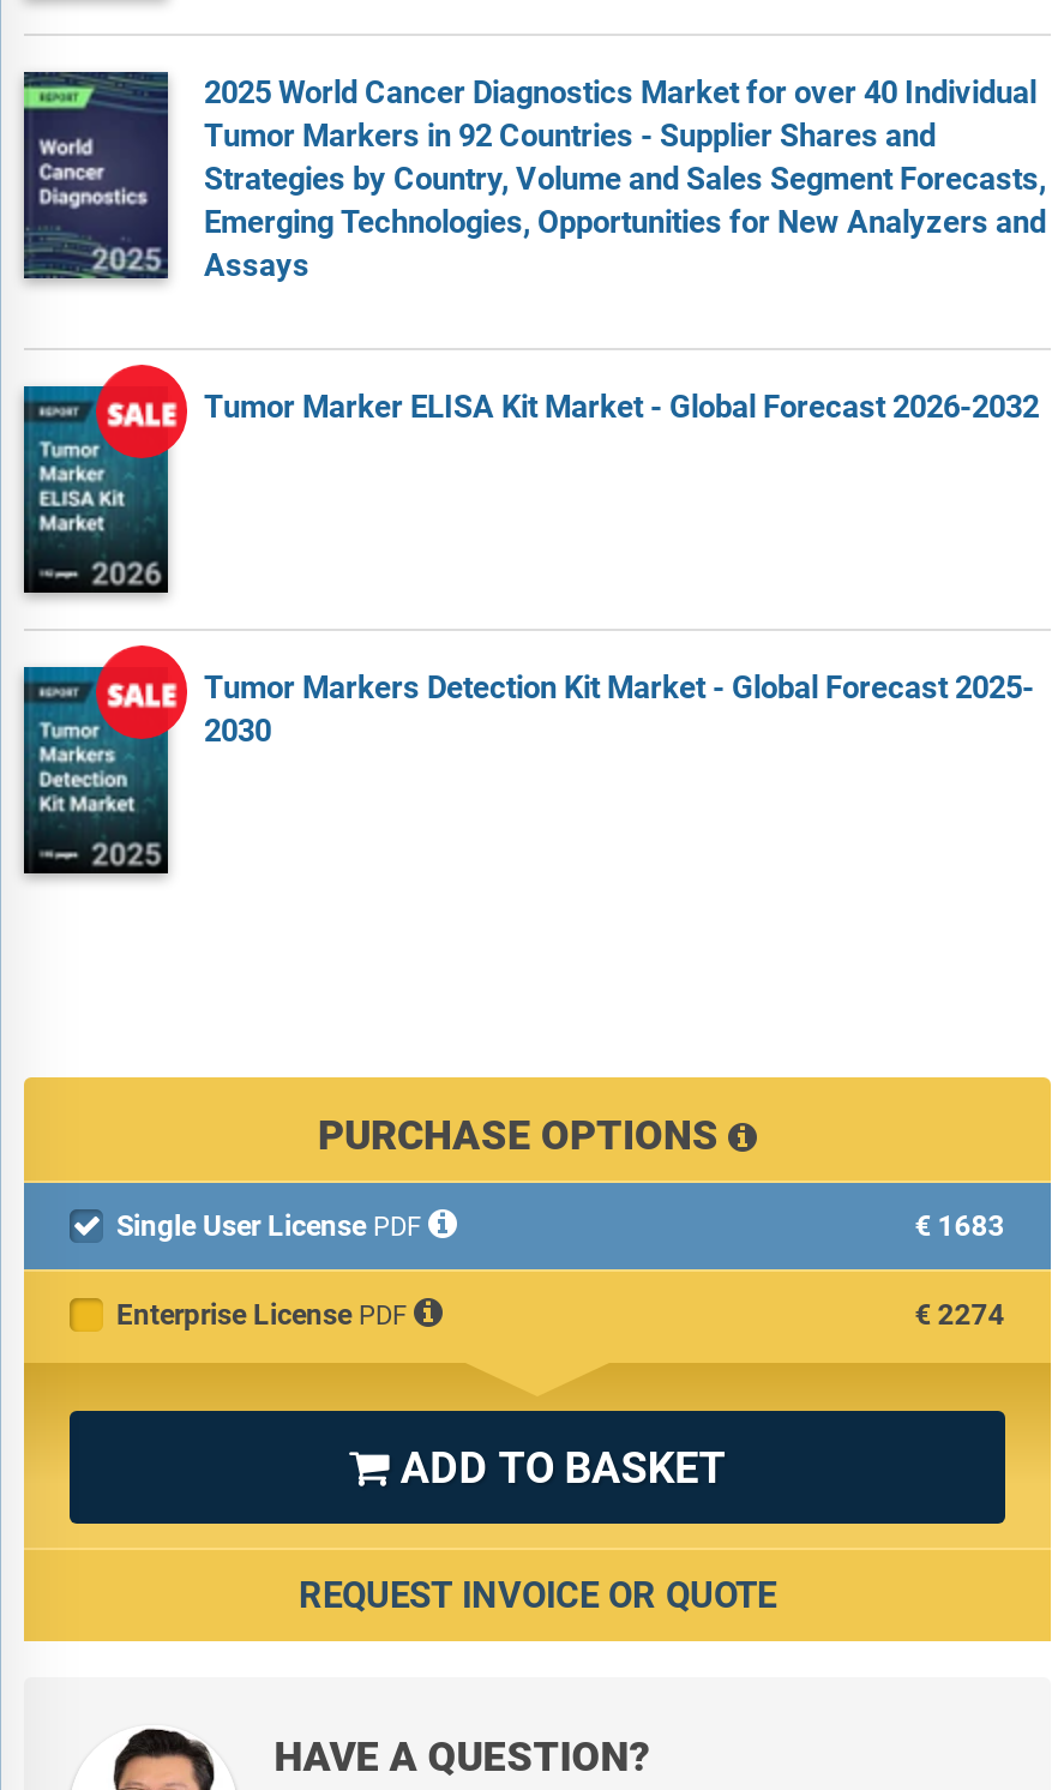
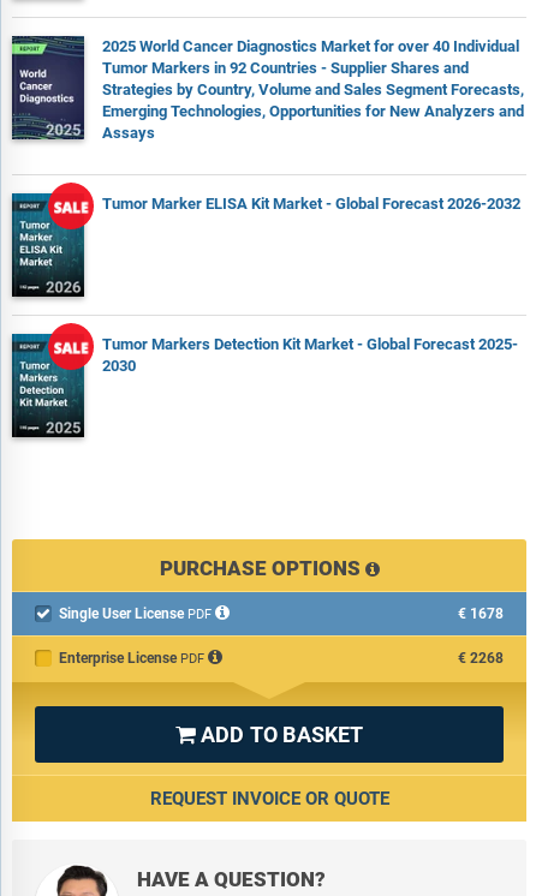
- €1683
+ €1678

- €2274
+ €2268
